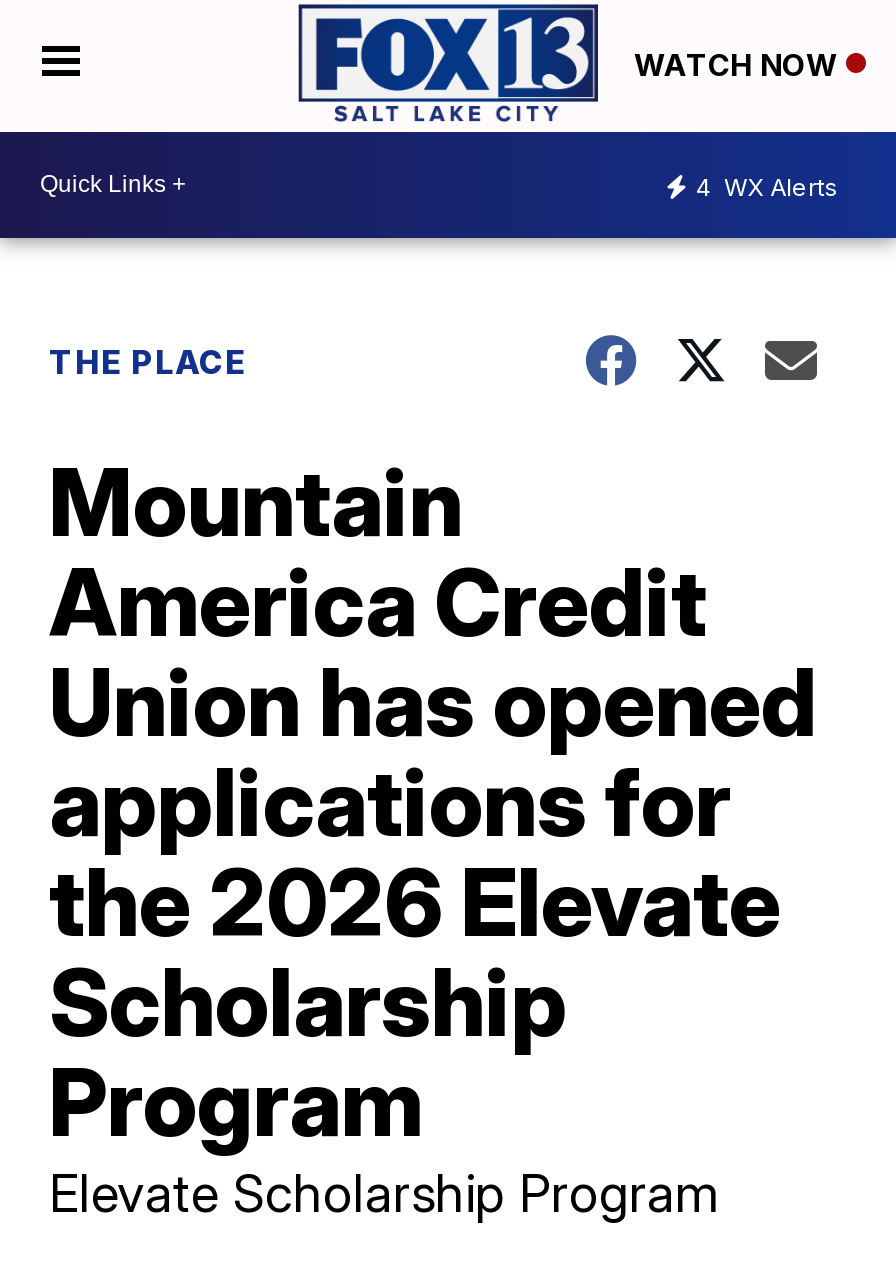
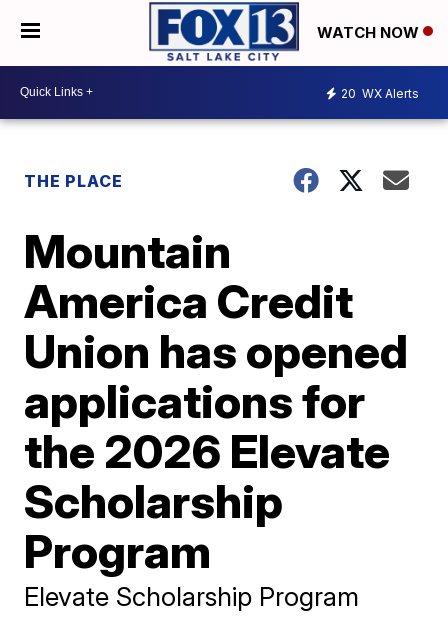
- 4 WX Alerts
+ 20 WX Alerts
